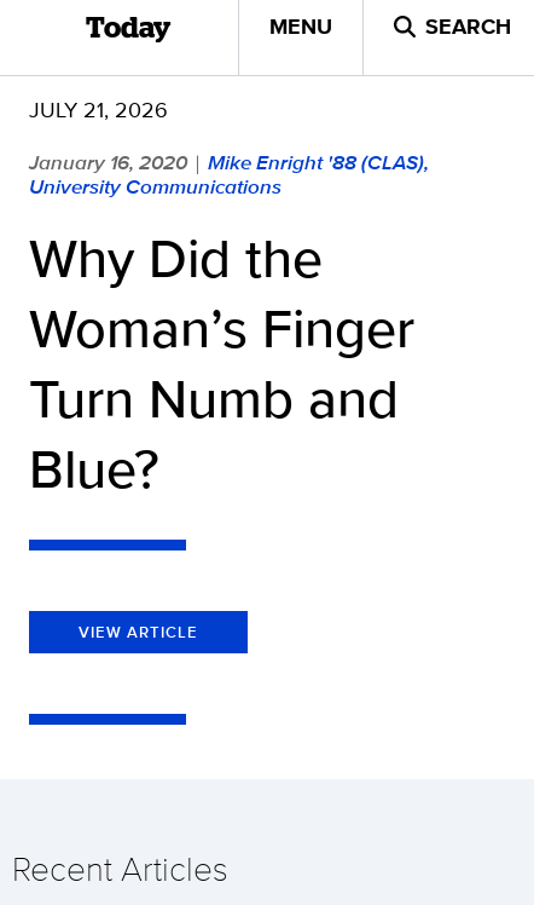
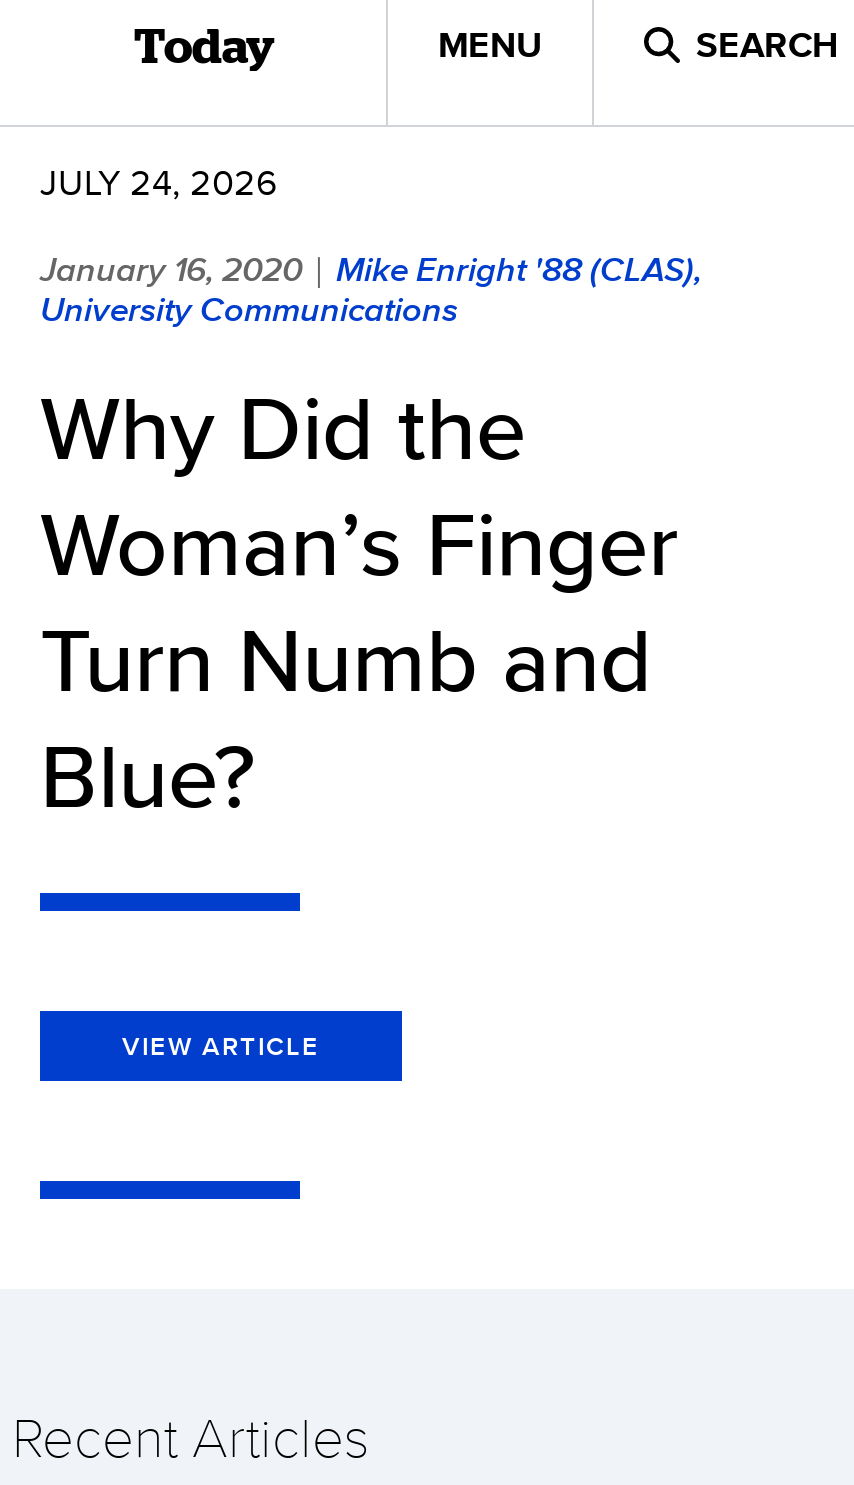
- JULY 21, 2026
+ JULY 24, 2026
